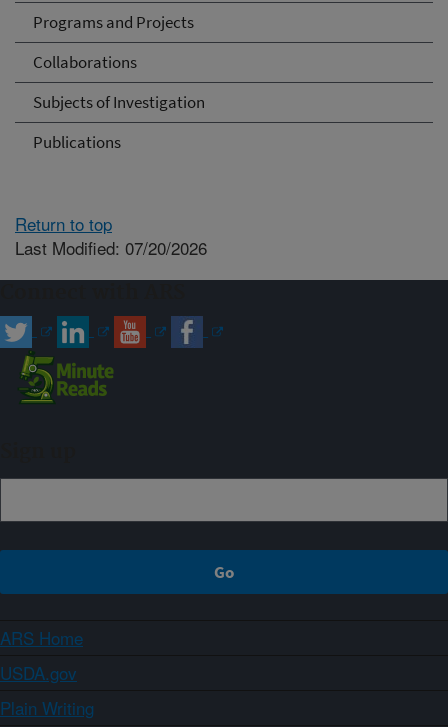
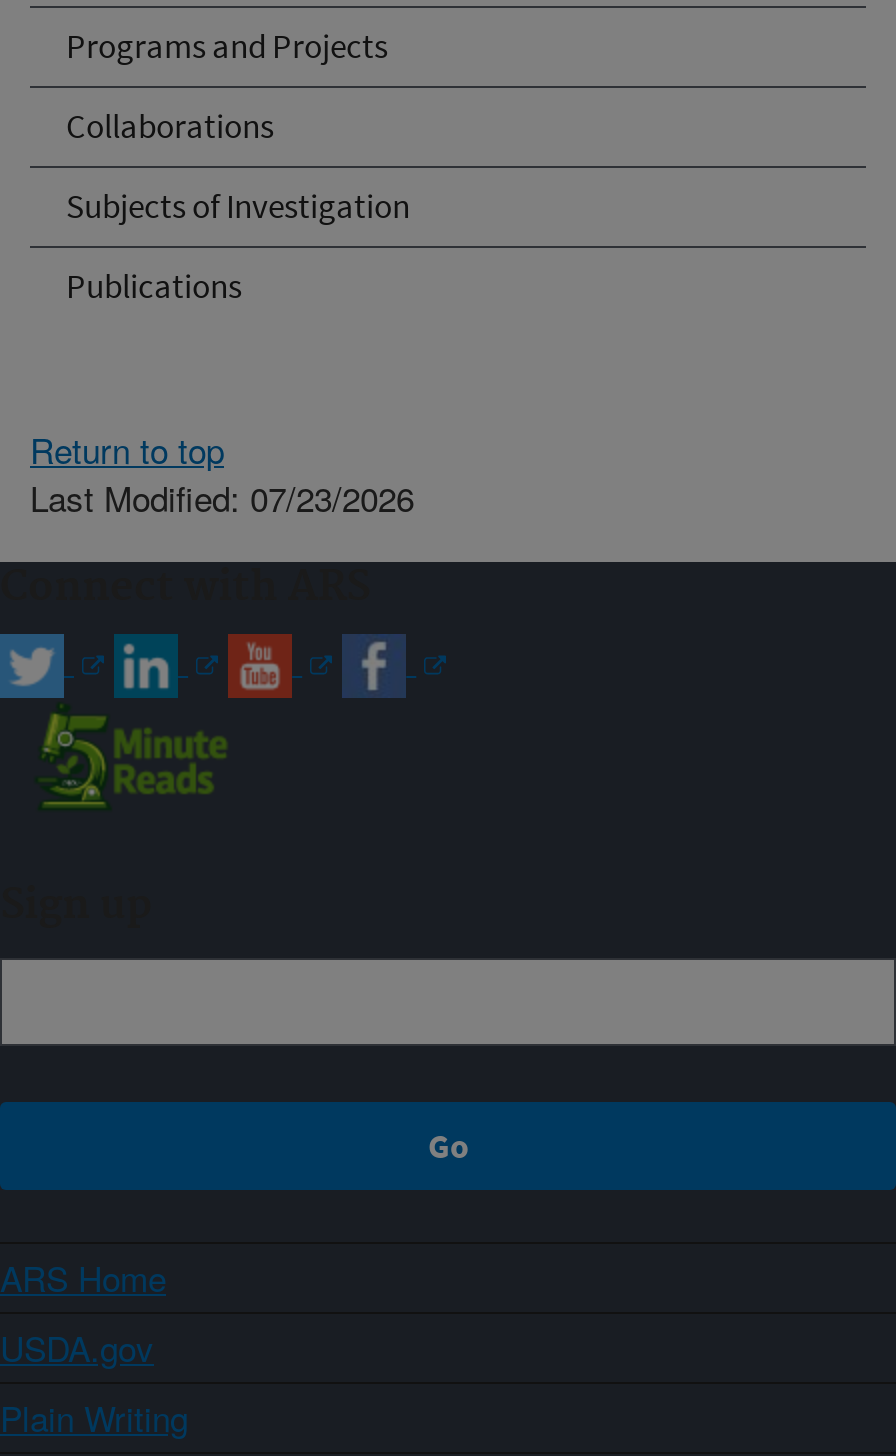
- Last Modified: 07/20/2026
+ Last Modified: 07/23/2026
